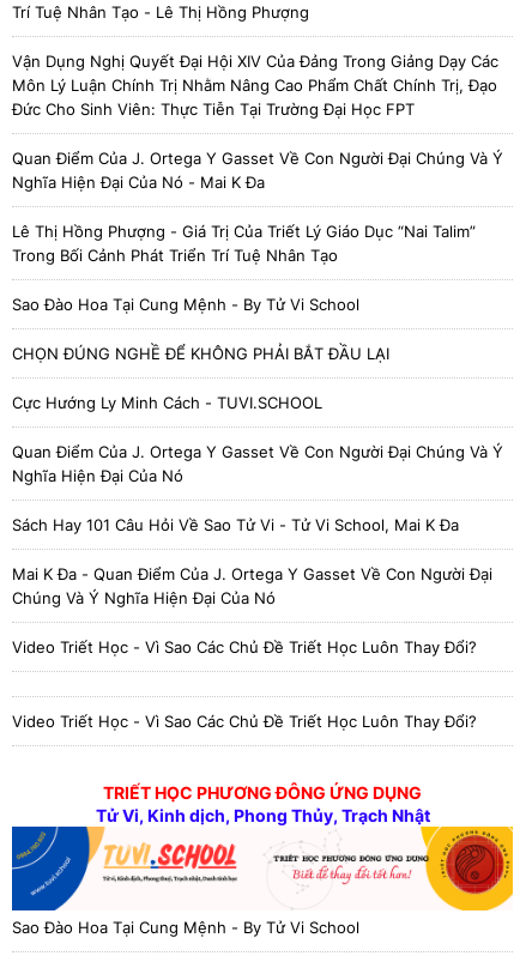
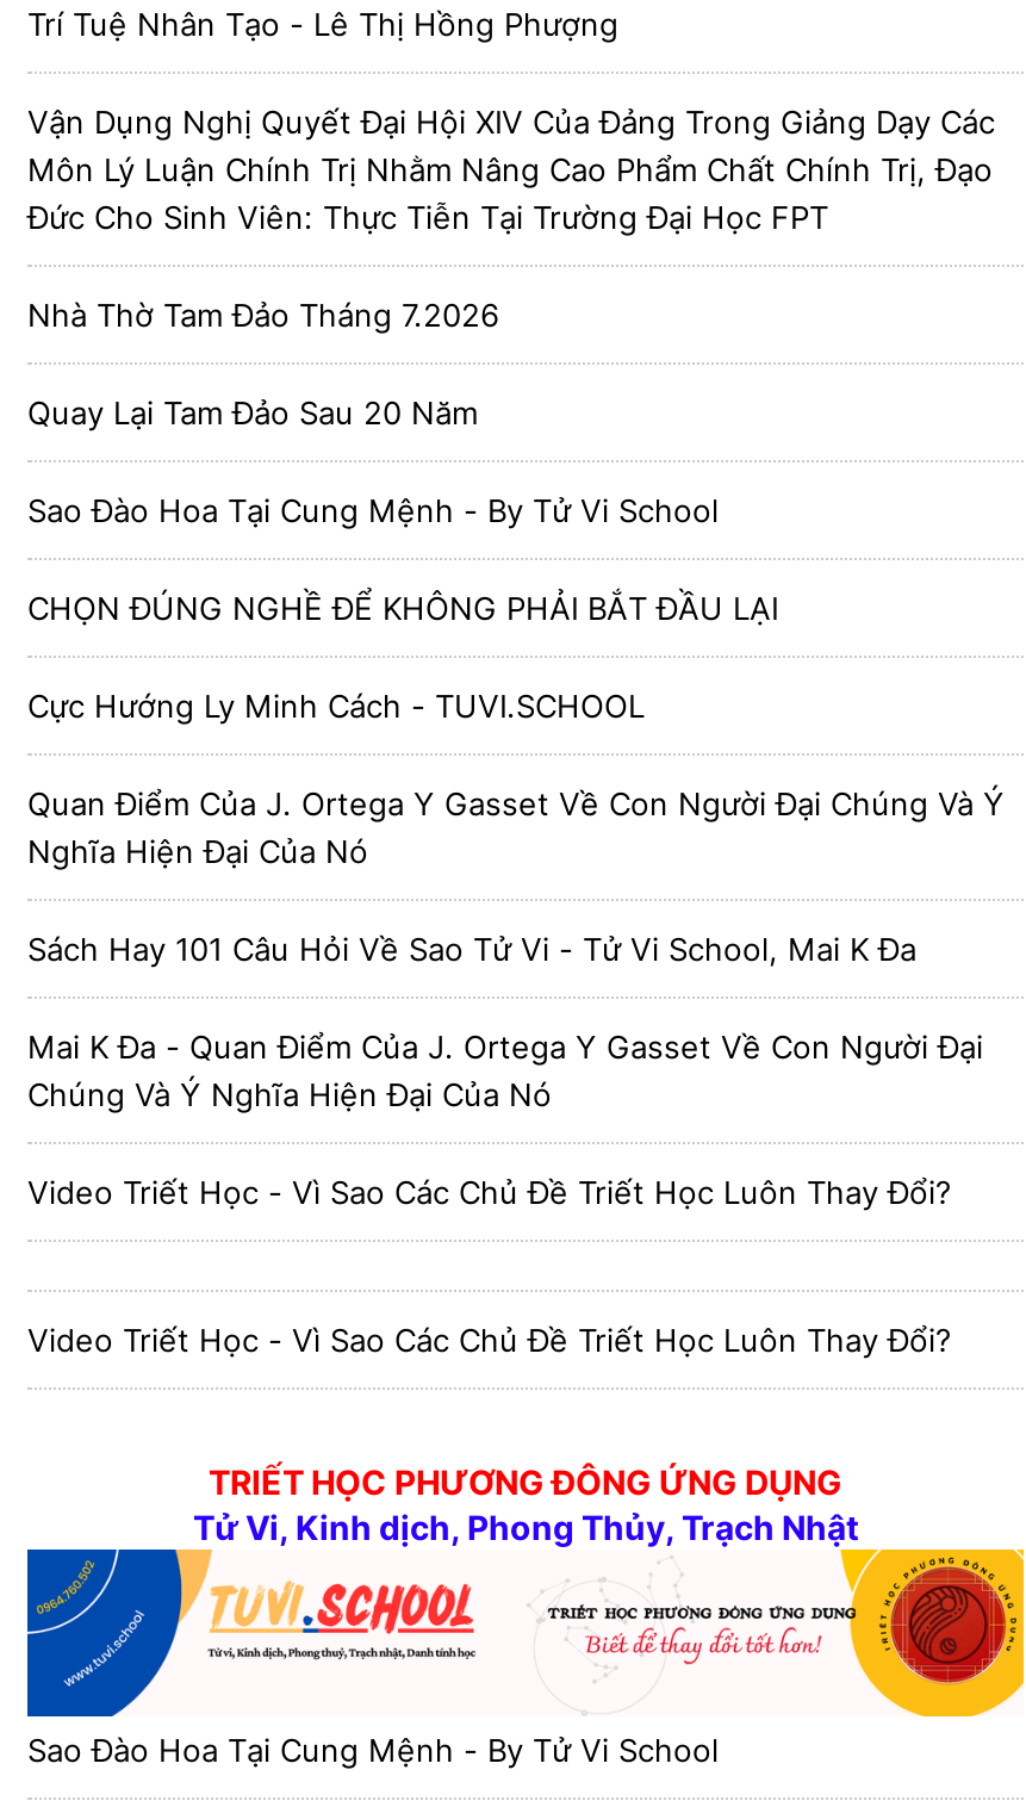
- Quan Điểm Của J. Ortega Y Gasset Về Con Người Đại Chúng Và Ý
- Nghĩa Hiện Đại Của Nó - Mai K Đa
+ Nhà Thờ Tam Đảo Tháng 7.2026

- Lê Thị Hồng Phượng - Giá Trị Của Triết Lý Giáo Dục “Nai Talim”
- Trong Bối Cảnh Phát Triển Trí Tuệ Nhân Tạo
+ Quay Lại Tam Đảo Sau 20 Năm
